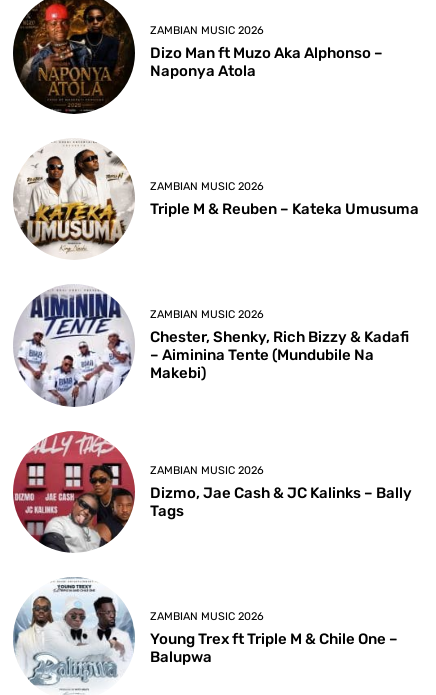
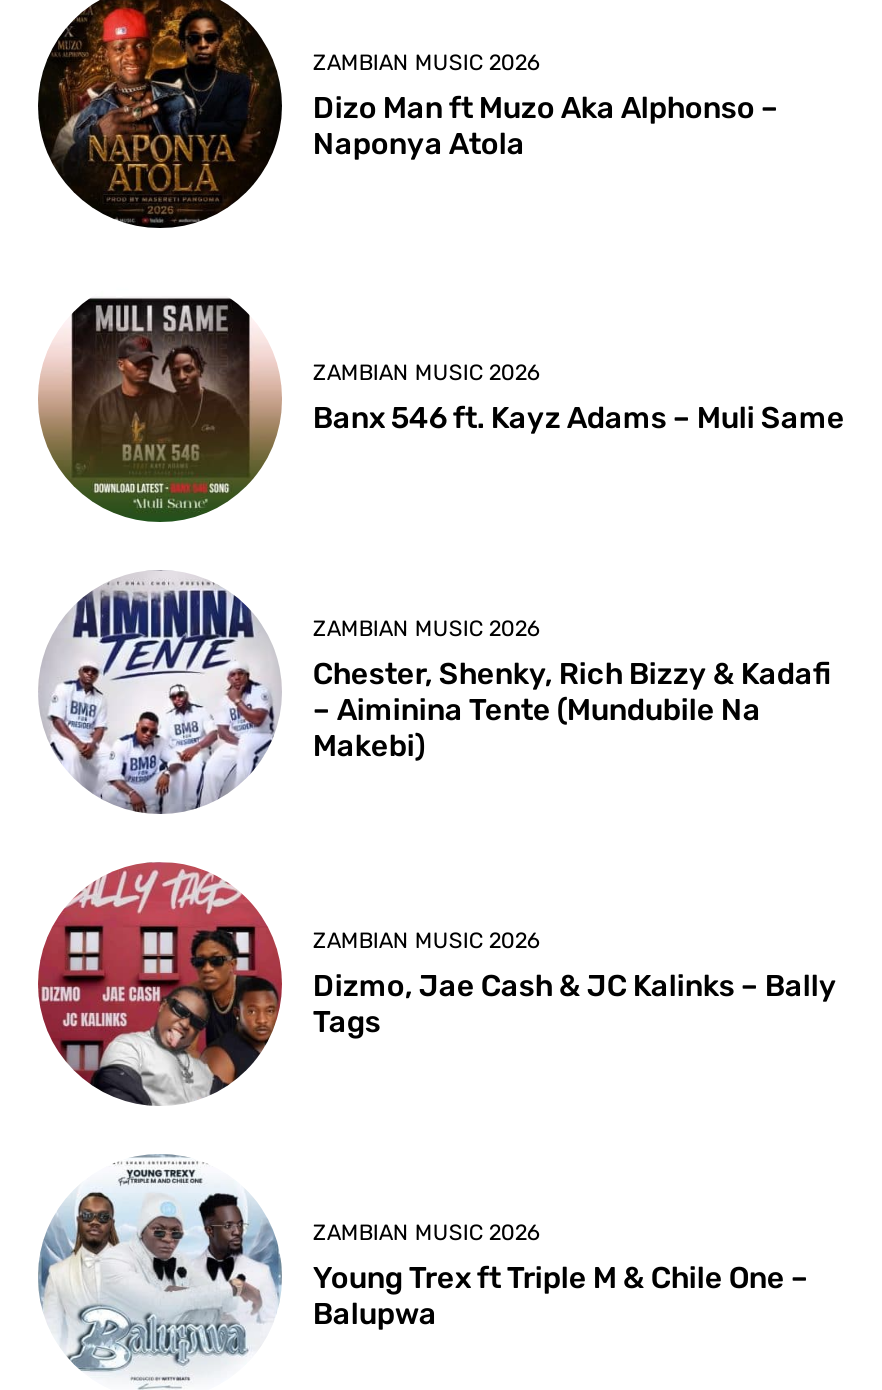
- [image]
- Triple M & Reuben – Kateka Umusuma
+ [image]
+ Banx 546 ft. Kayz Adams – Muli Same
